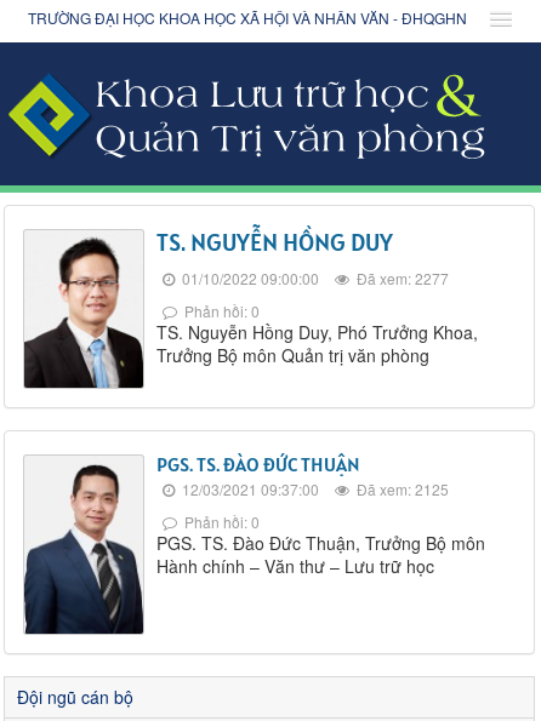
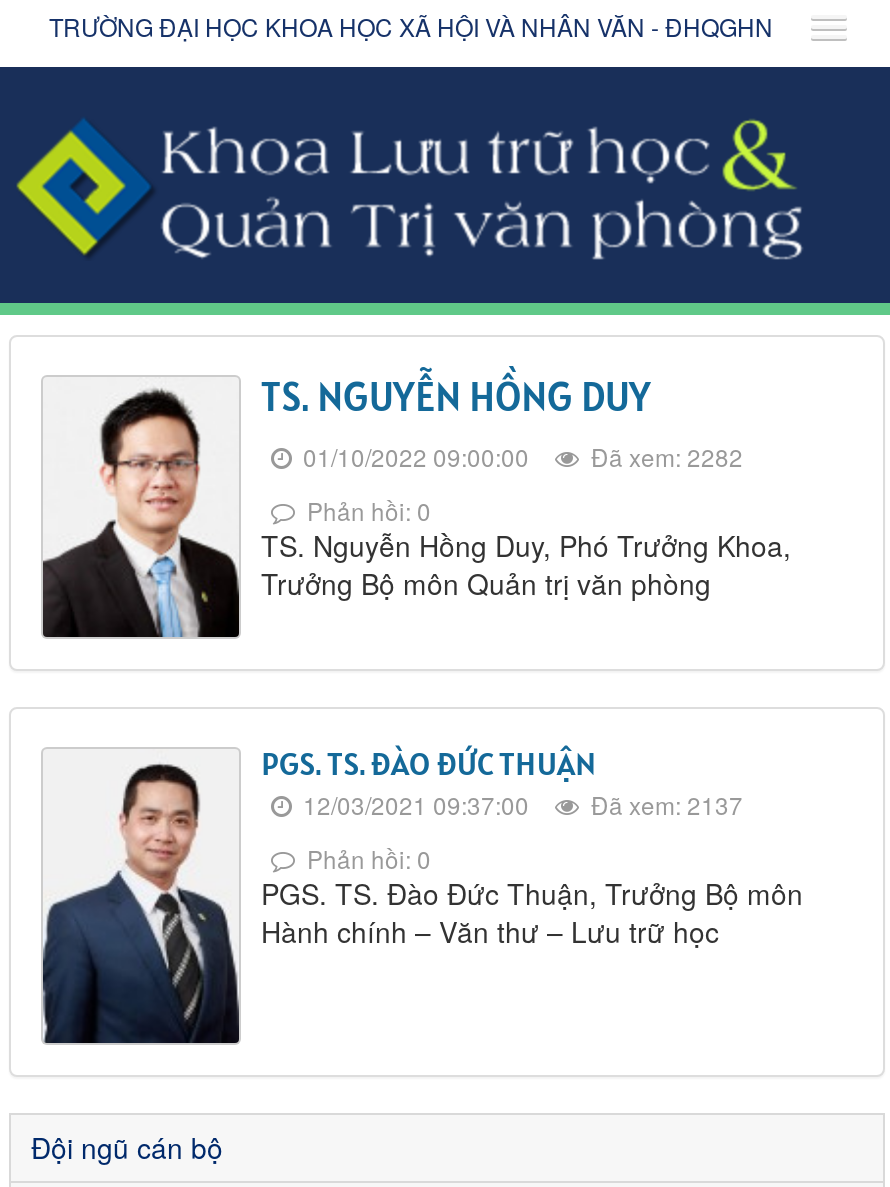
- 01/10/2022 09:00:00 Đã xem: 2277
+ 01/10/2022 09:00:00 Đã xem: 2282

- 12/03/2021 09:37:00 Đã xem: 2125
+ 12/03/2021 09:37:00 Đã xem: 2137
